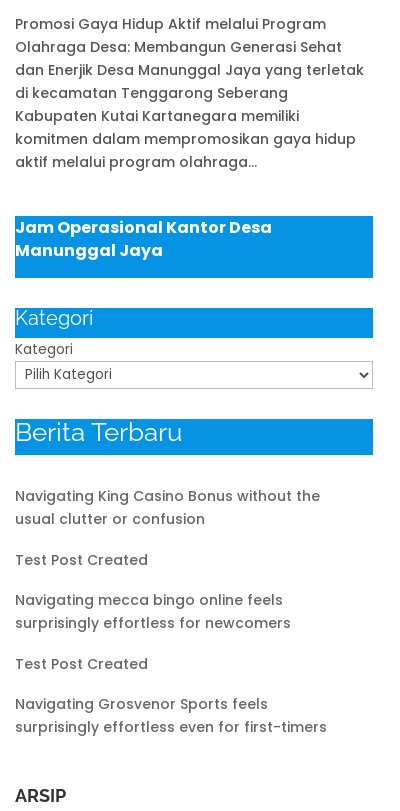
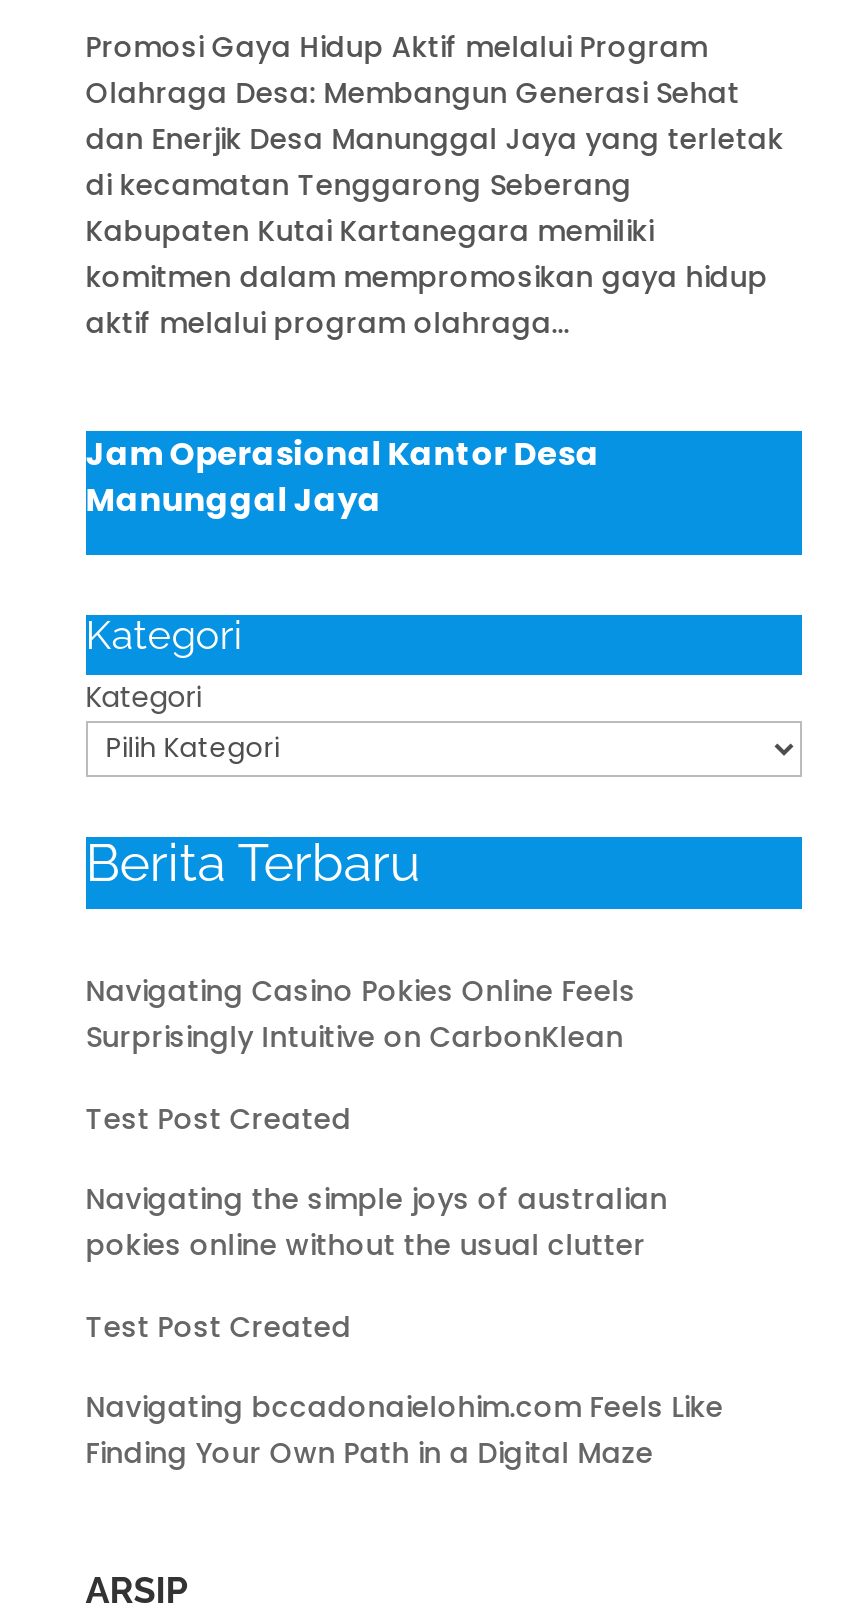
- Navigating King Casino Bonus without the
- usual clutter or confusion
+ Navigating Casino Pokies Online Feels
+ Surprisingly Intuitive on CarbonKlean

- Navigating mecca bingo online feels
- surprisingly effortless for newcomers
+ Navigating the simple joys of australian
+ pokies online without the usual clutter

- Navigating Grosvenor Sports feels
- surprisingly effortless even for first-timers
+ Navigating bccadonaielohim.com Feels Like
+ Finding Your Own Path in a Digital Maze
